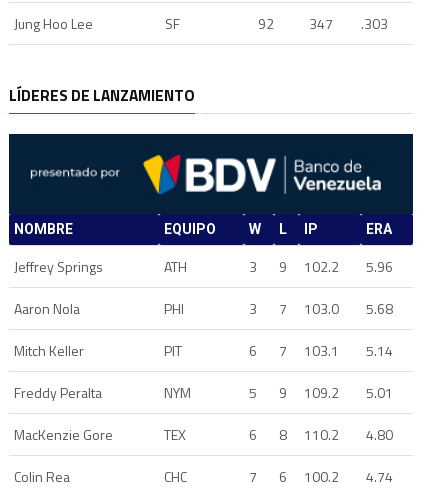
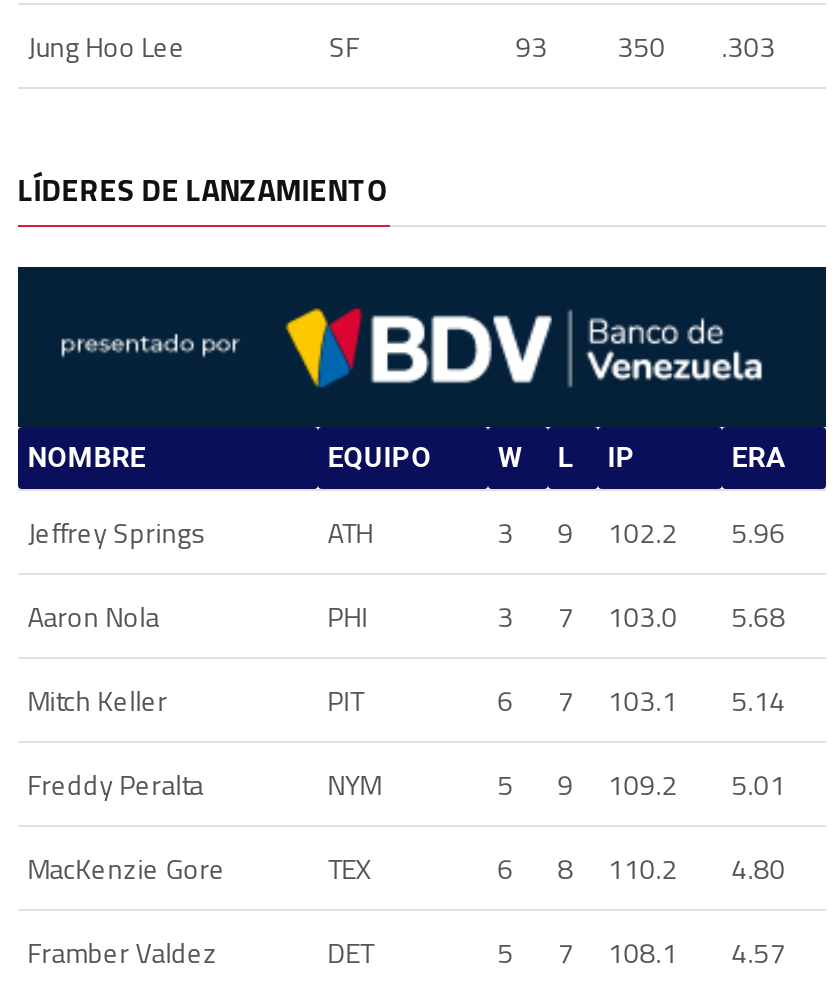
- 92
+ 93

- 347
+ 350

- Colin Rea
- CHC
+ Framber Valdez
+ DET
+ 5

- 6
- 100.2
- 4.74
+ 108.1
+ 4.57
